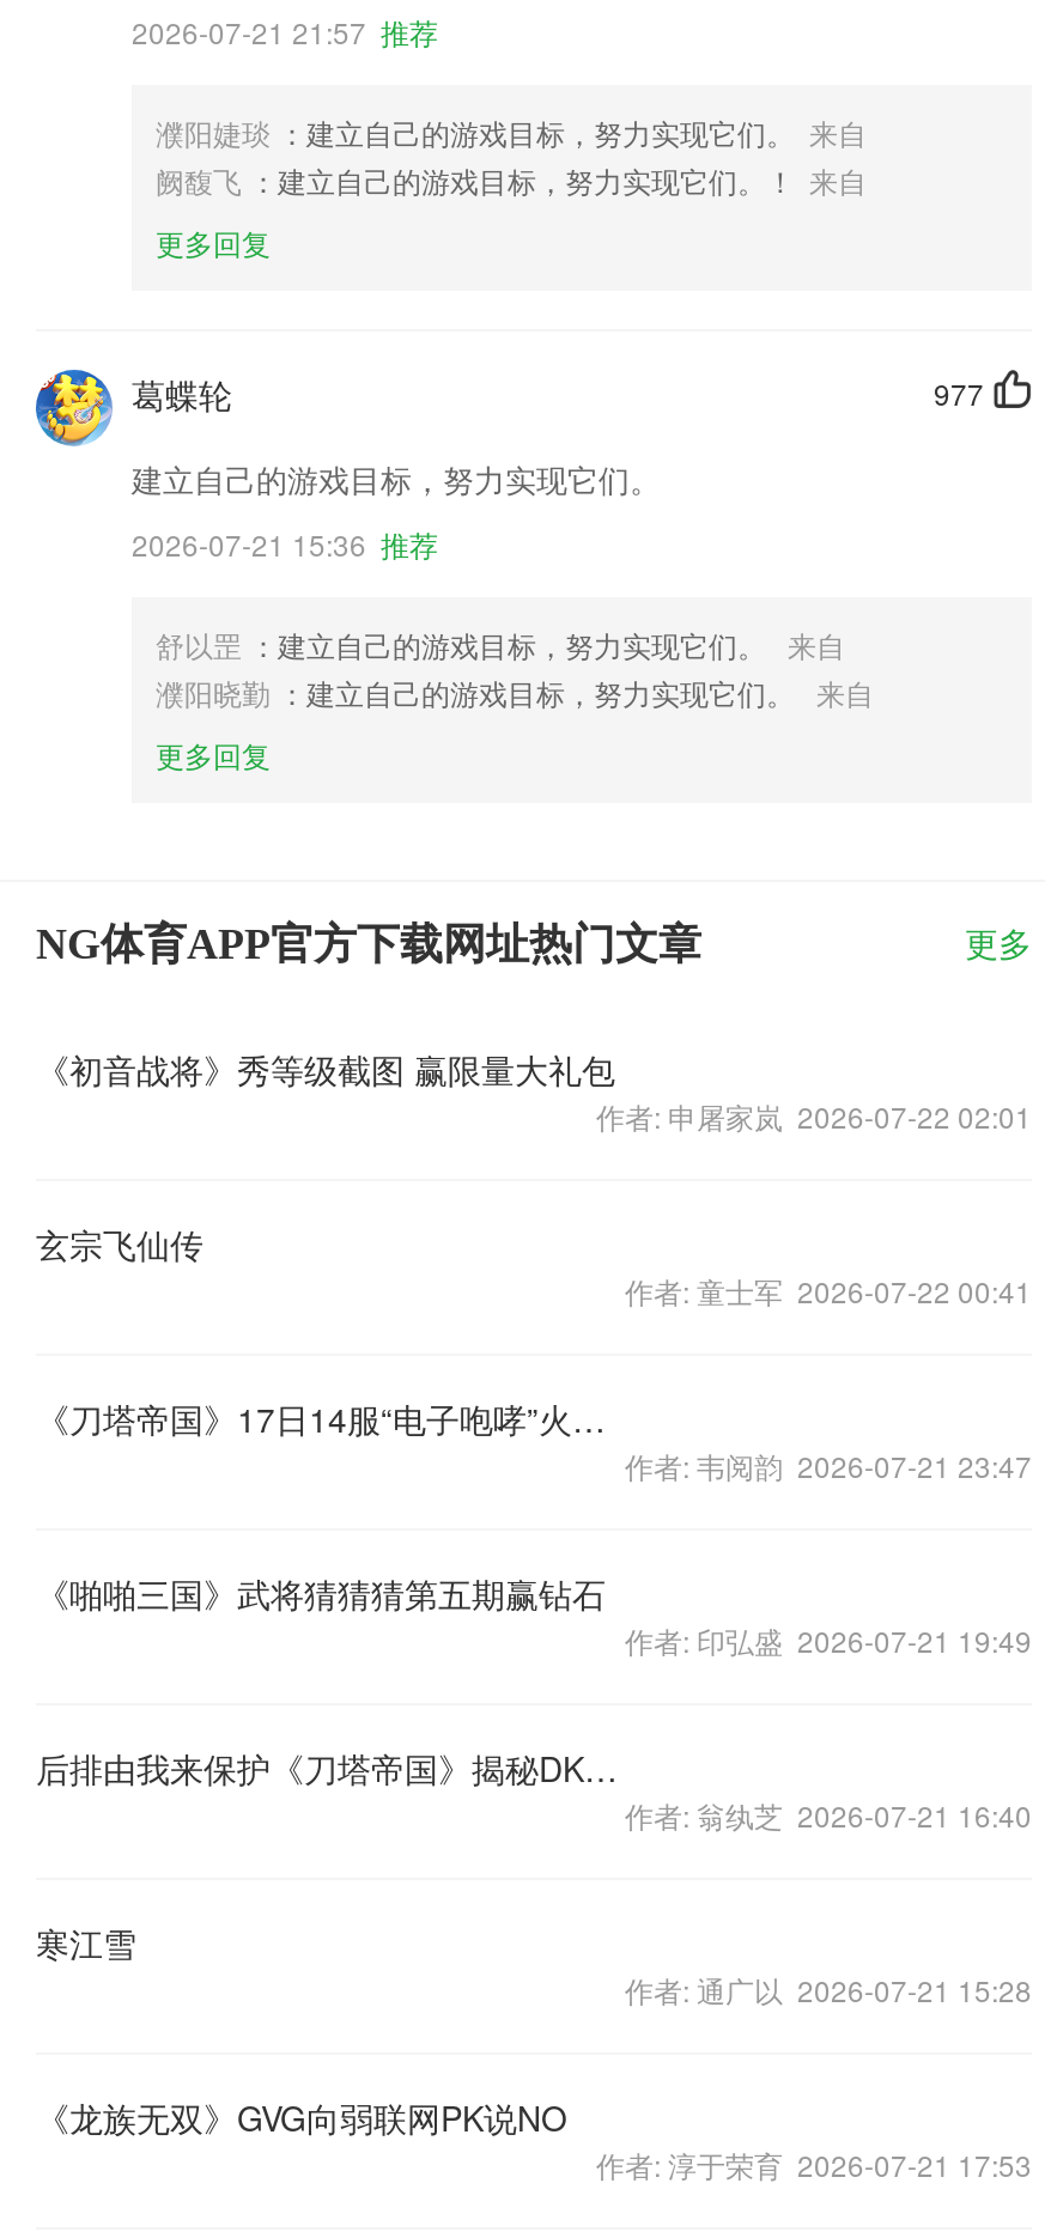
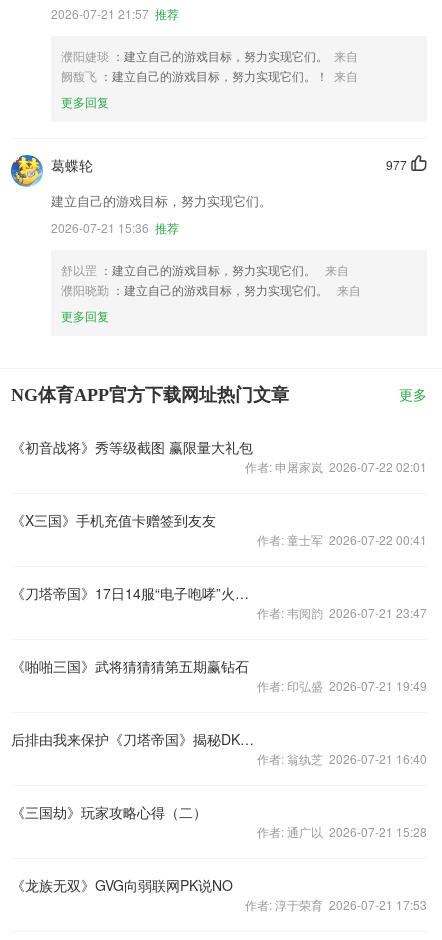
- 玄宗飞仙传
+ 《X三国》手机充值卡赠签到友友

- 寒江雪
+ 《三国劫》玩家攻略心得（二）
